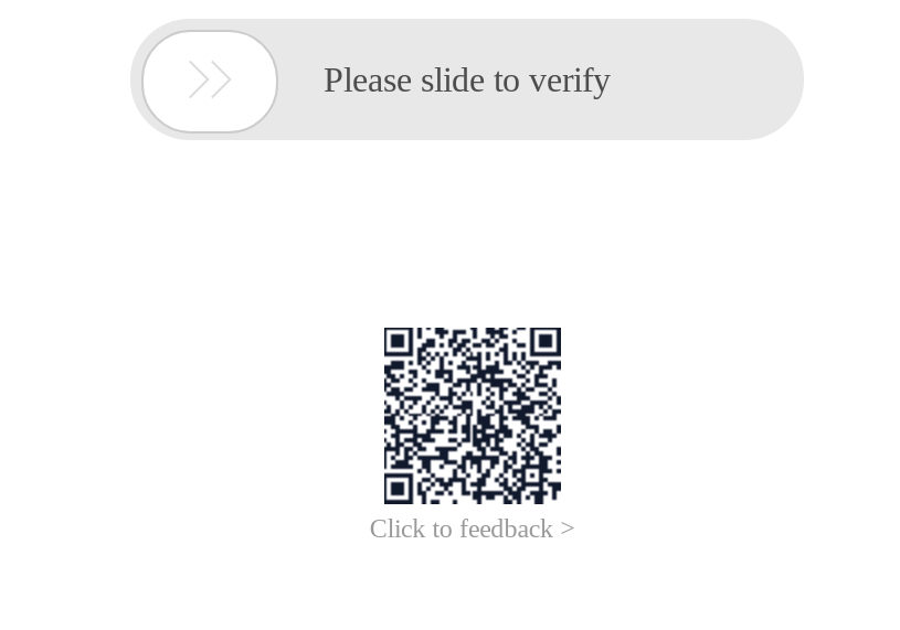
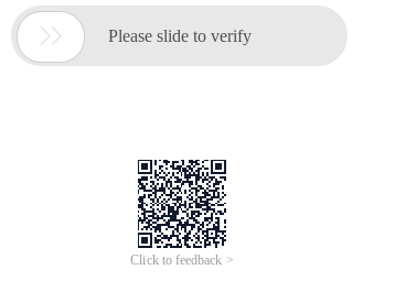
- [image]
+ [image]
